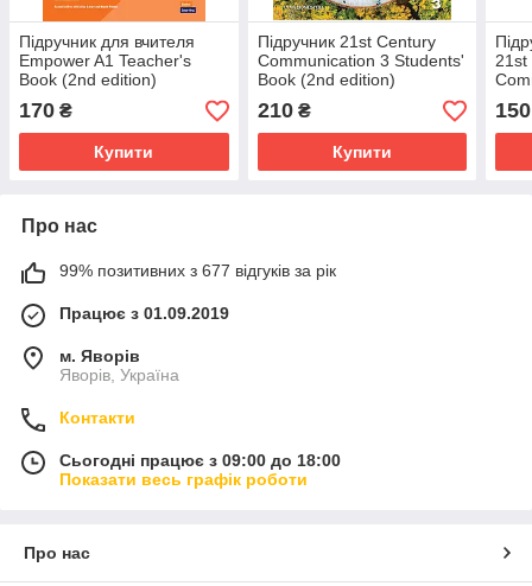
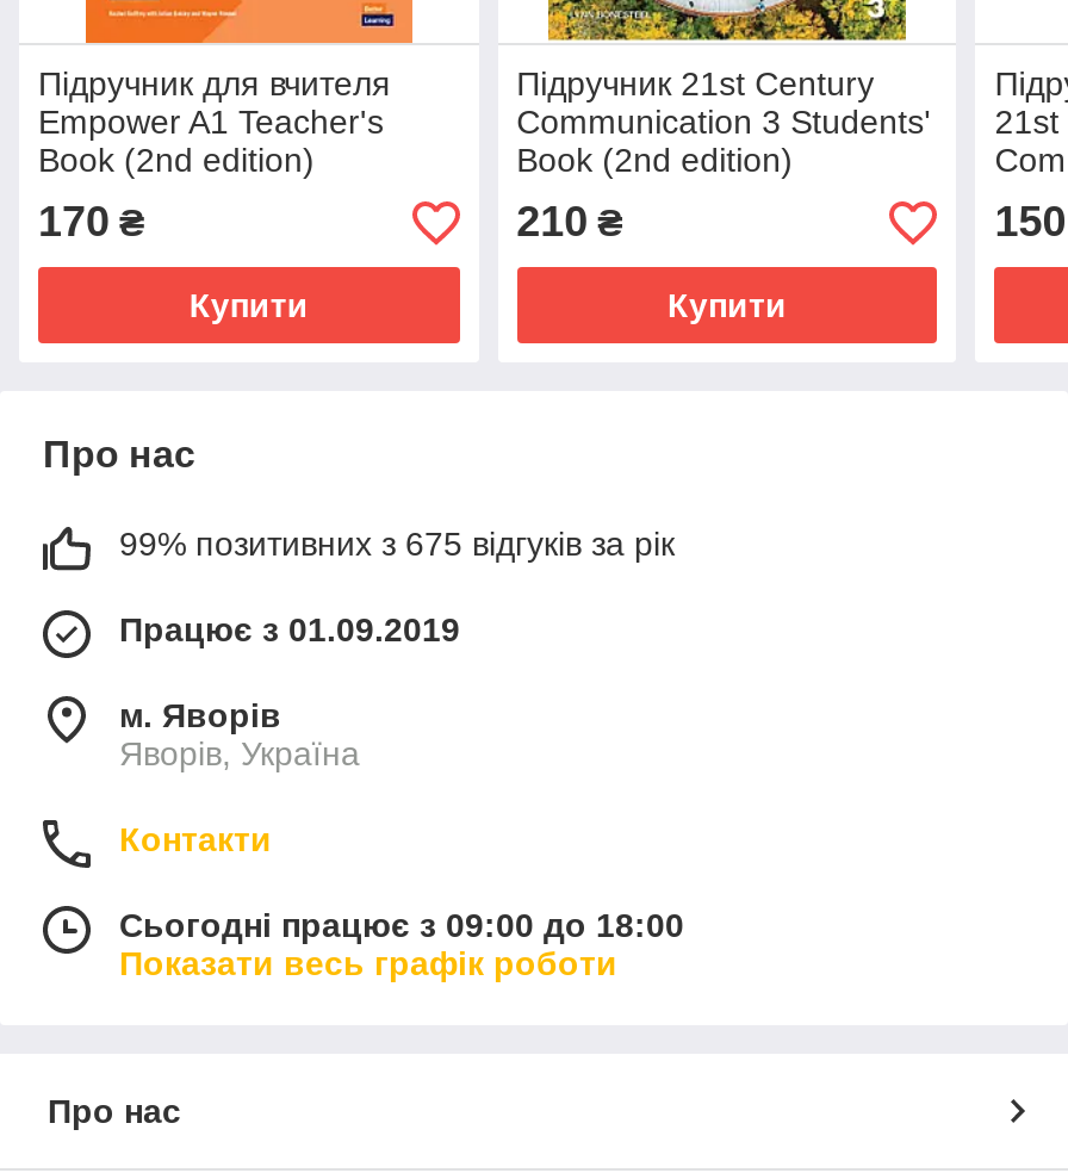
- 99% позитивних з 677 відгуків за рік
+ 99% позитивних з 675 відгуків за рік
